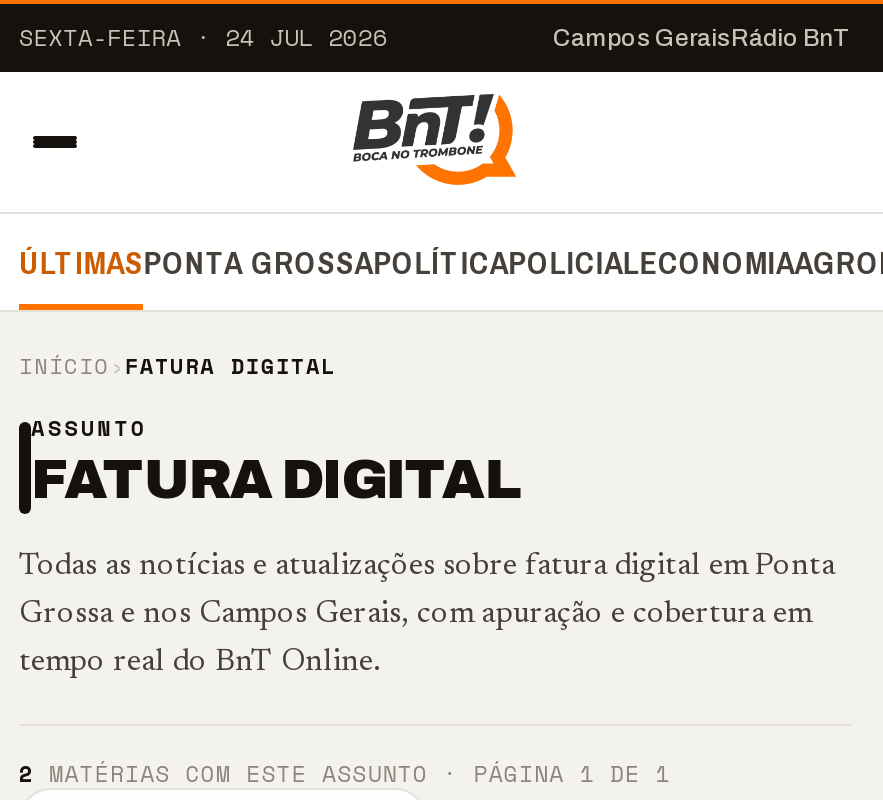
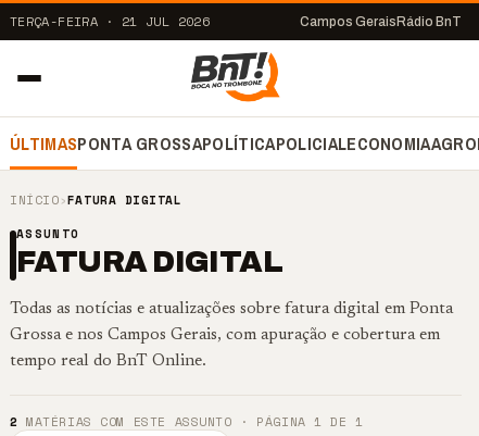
- SEXTA-FEIRA · 24 JUL 2026
+ TERÇA-FEIRA · 21 JUL 2026
